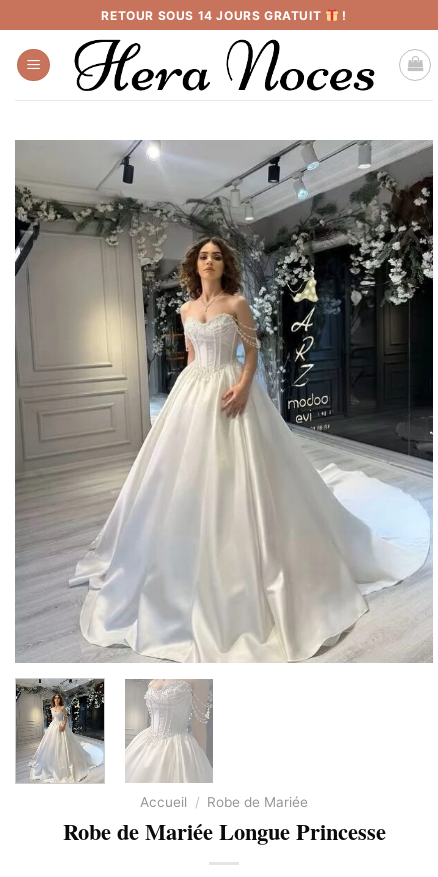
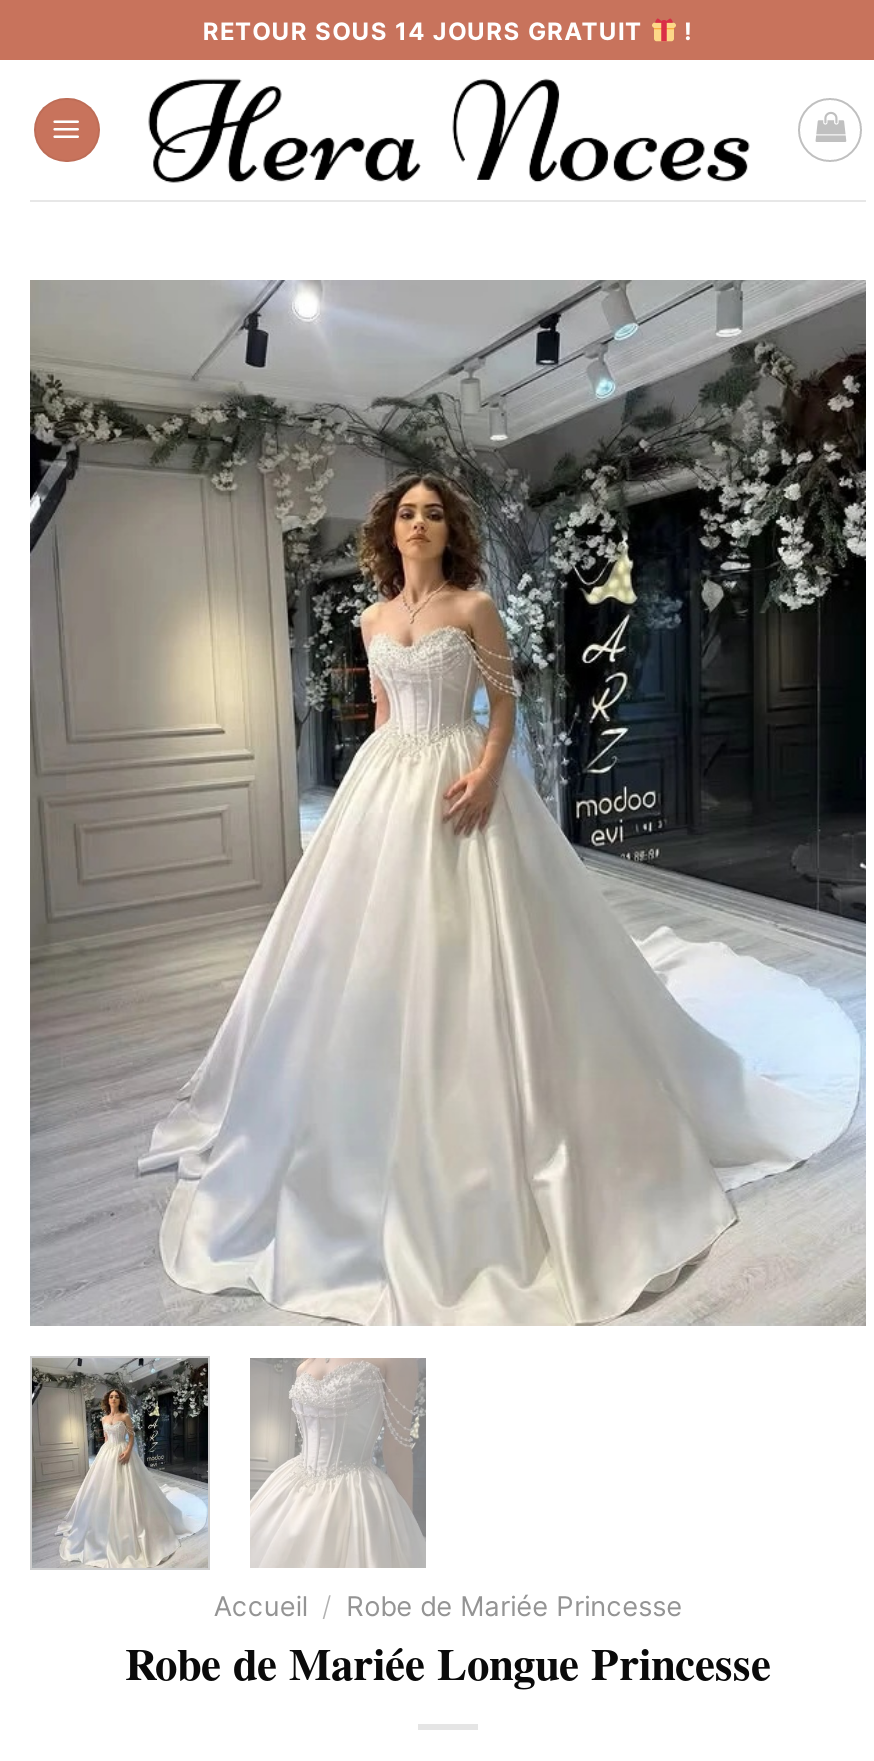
- Accueil / Robe de Mariée
+ Accueil / Robe de Mariée Princesse
